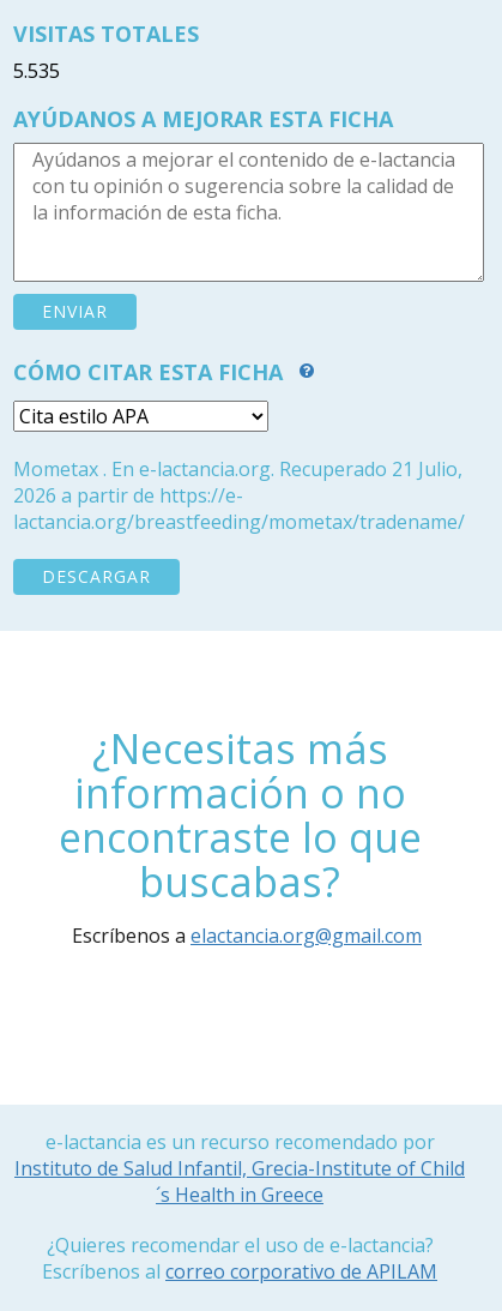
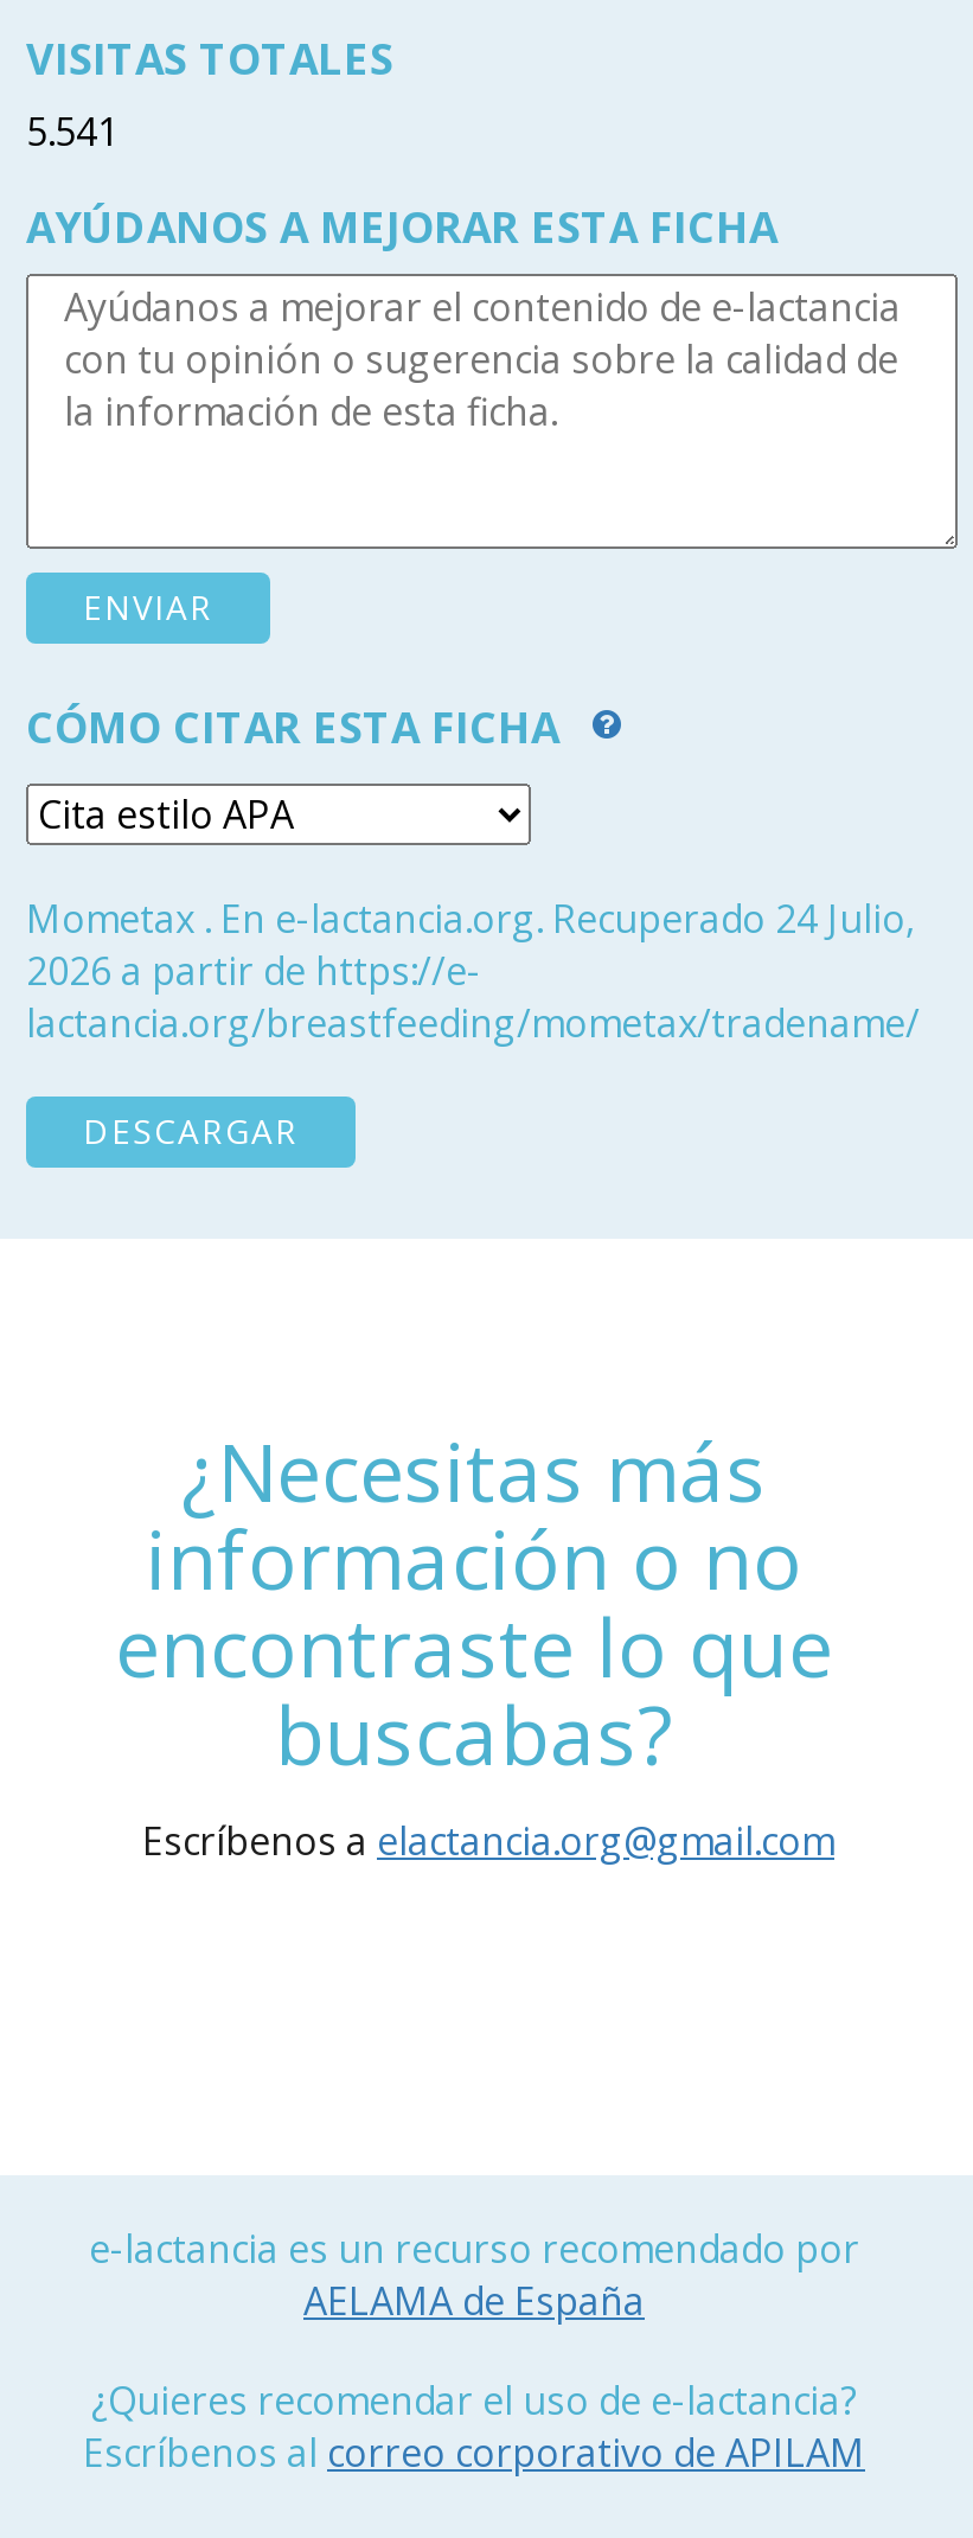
- 5.535
+ 5.541

- Mometax . En e-lactancia.org. Recuperado 21 Julio,
+ Mometax . En e-lactancia.org. Recuperado 24 Julio,

- Instituto de Salud Infantil, Grecia-Institute of Child
- ´s Health in Greece
+ AELAMA de España
